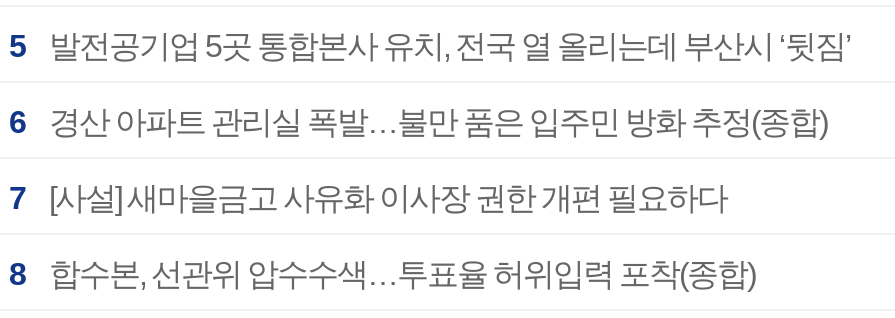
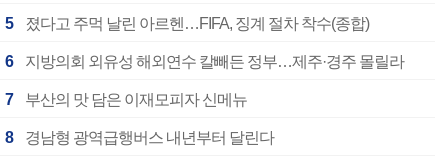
- 발전공기업 5곳 통합본사 유치, 전국 열 올리는데 부산시 ‘뒷짐’
+ 졌다고 주먹 날린 아르헨…FIFA, 징계 절차 착수(종합)

- 경산 아파트 관리실 폭발…불만 품은 입주민 방화 추정(종합)
+ 지방의회 외유성 해외연수 칼빼든 정부…제주·경주 몰릴라

- [사설] 새마을금고 사유화 이사장 권한 개편 필요하다
+ 부산의 맛 담은 이재모피자 신메뉴

- 합수본, 선관위 압수수색…투표율 허위입력 포착(종합)
+ 경남형 광역급행버스 내년부터 달린다
